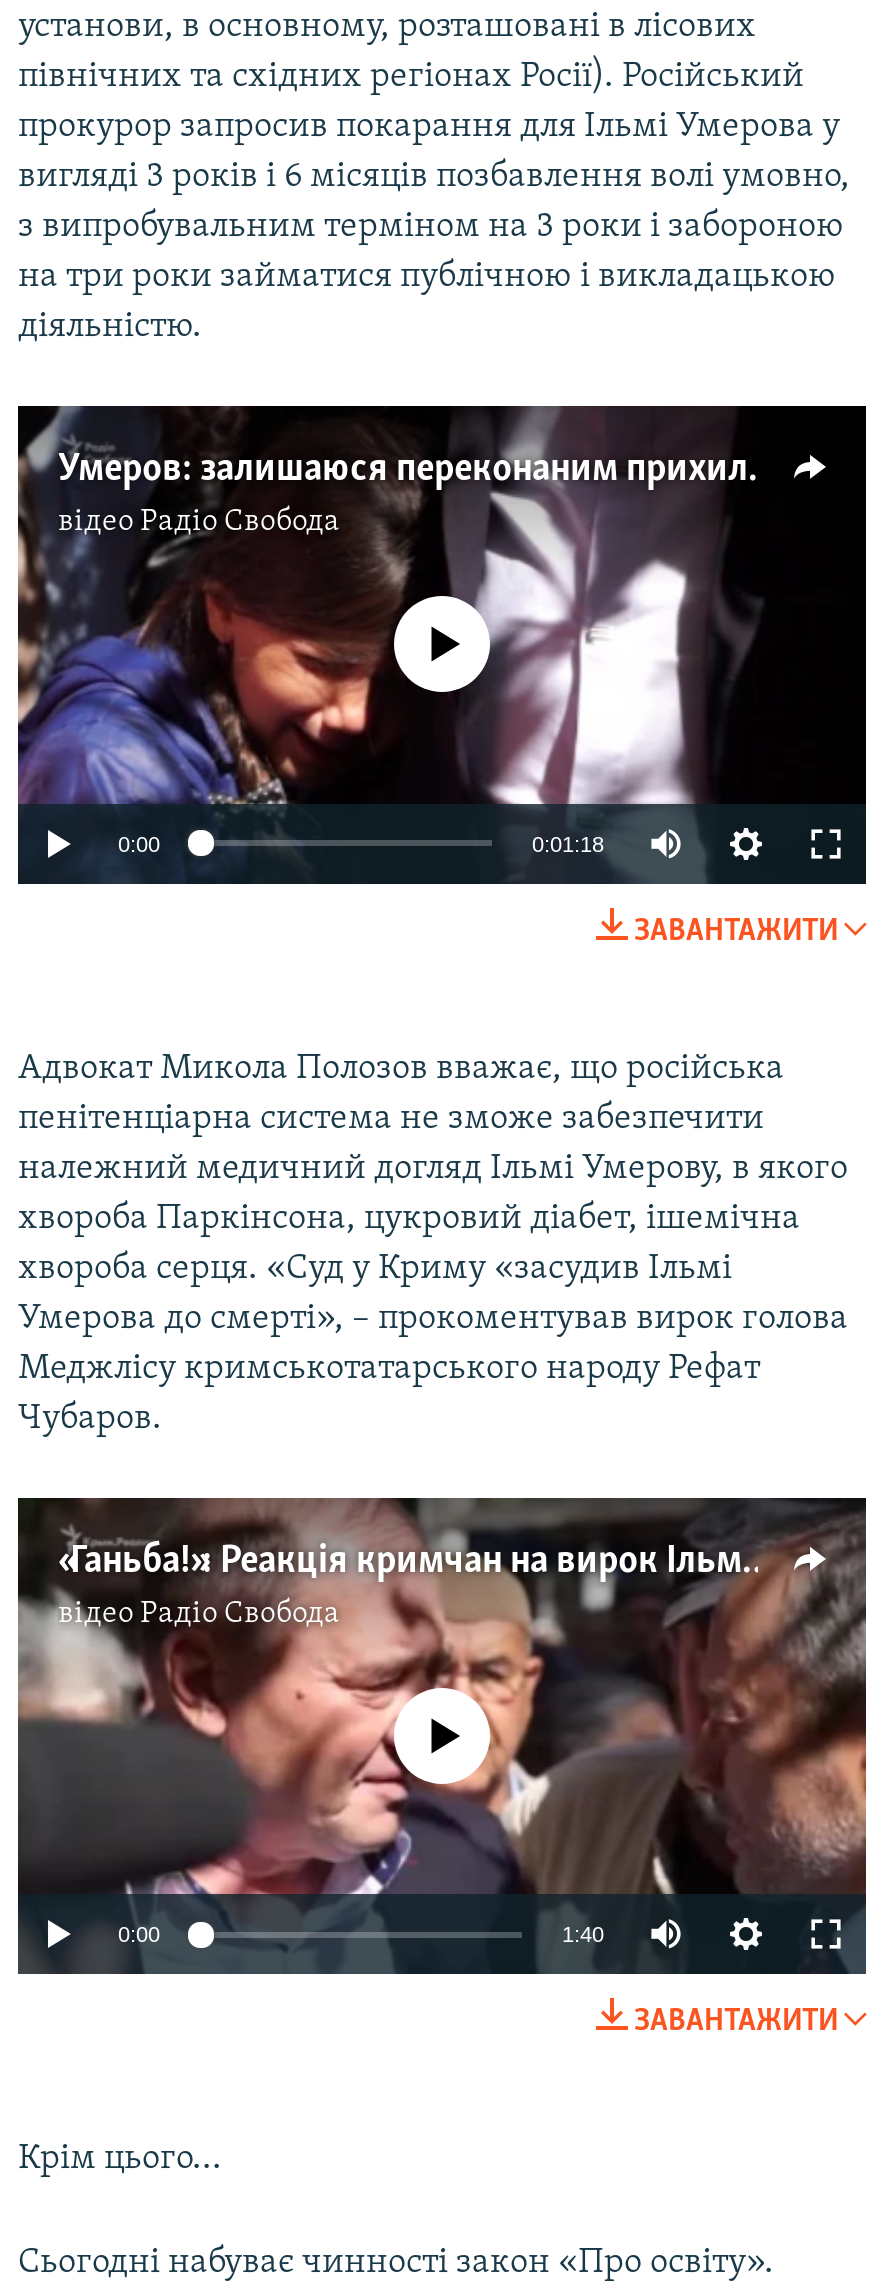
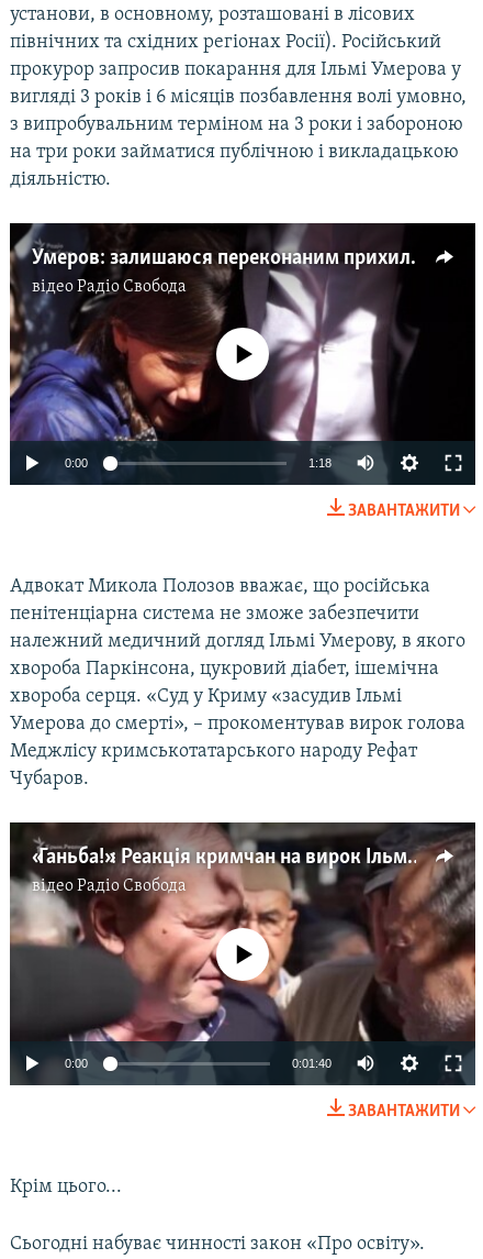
- 0:01:18
+ 1:18

- 1:40
+ 0:01:40
